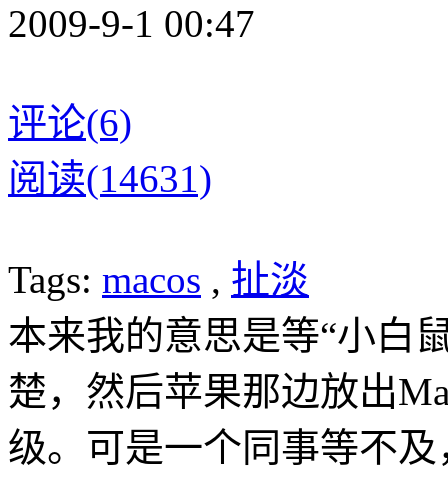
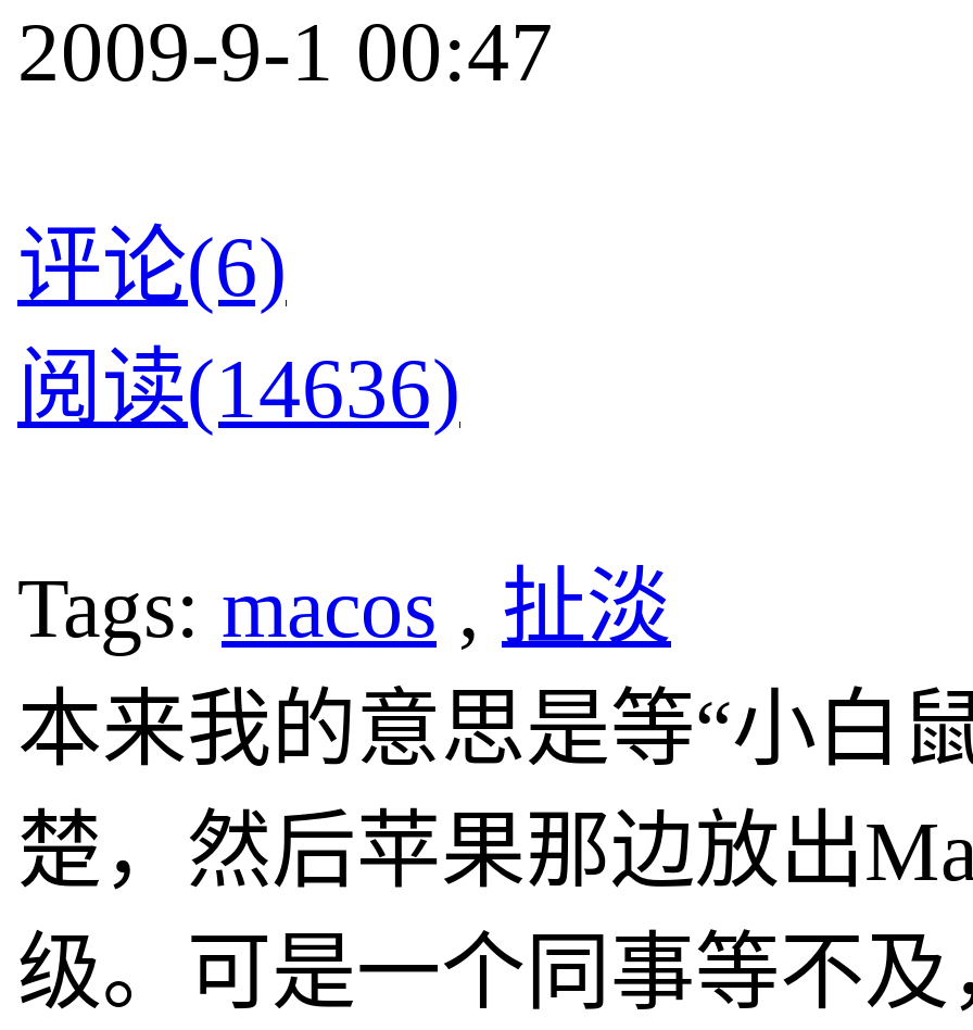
- 阅读(14631)
+ 阅读(14636)
